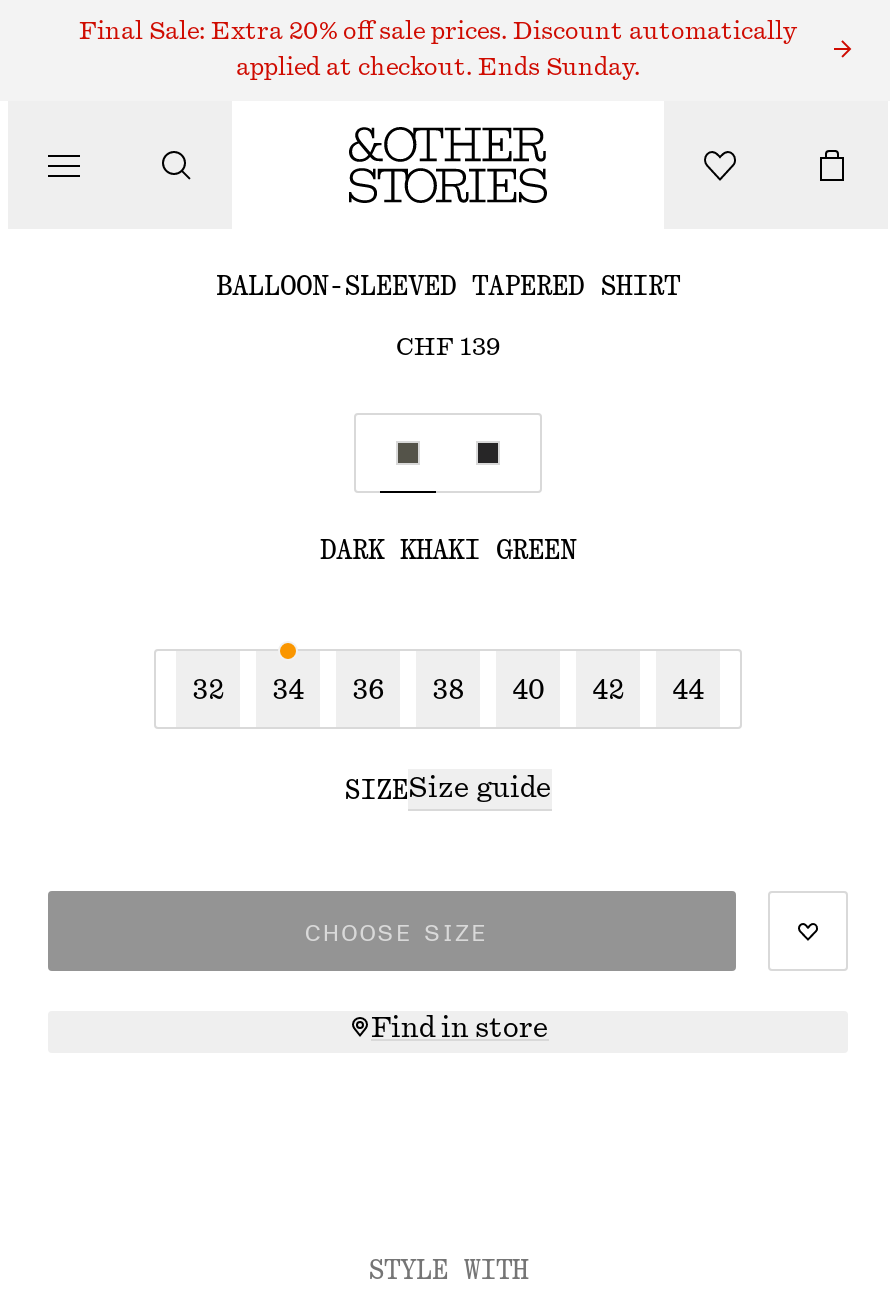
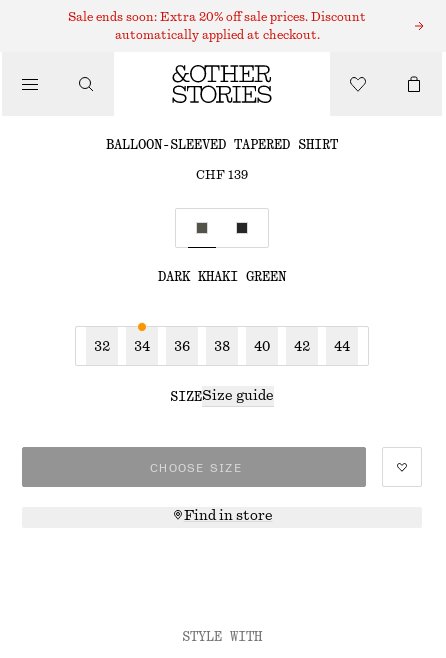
- Final Sale: Extra 20% off sale prices. Discount automatically
+ Sale ends soon: Extra 20% off sale prices. Discount

- applied at checkout. Ends Sunday.
+ automatically applied at checkout.
